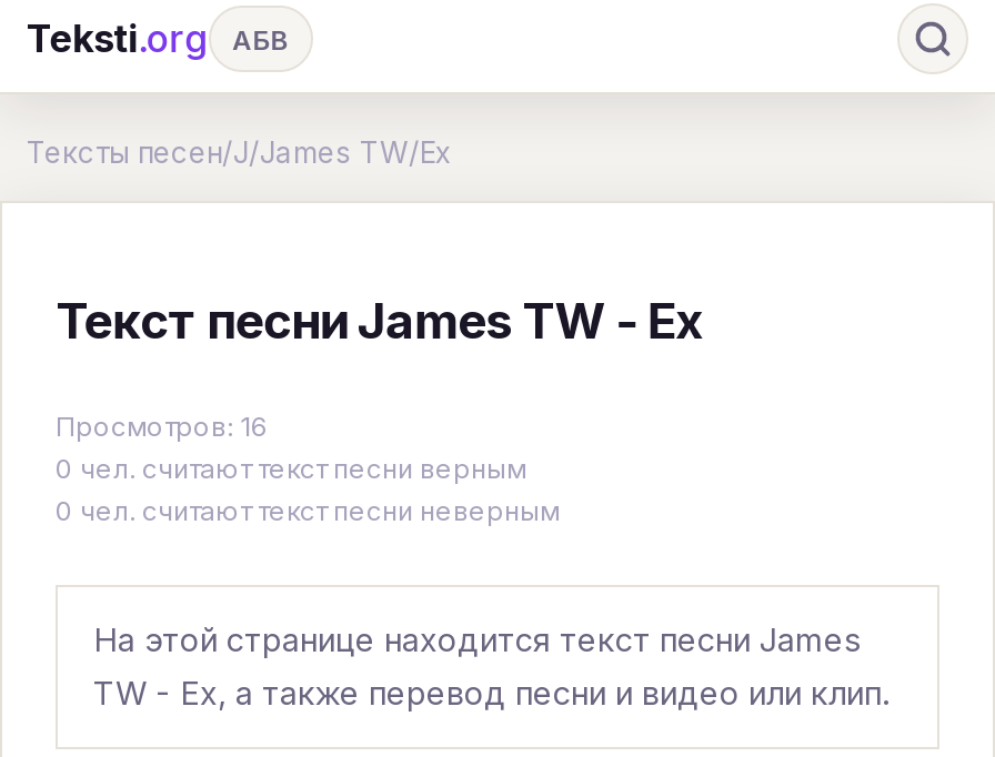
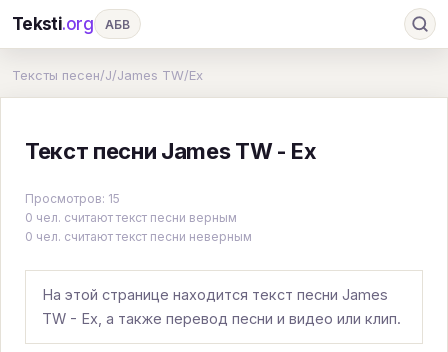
- Просмотров: 16
+ Просмотров: 15
